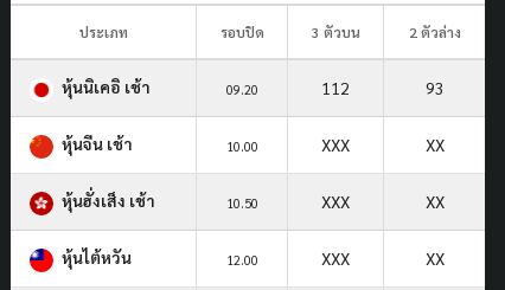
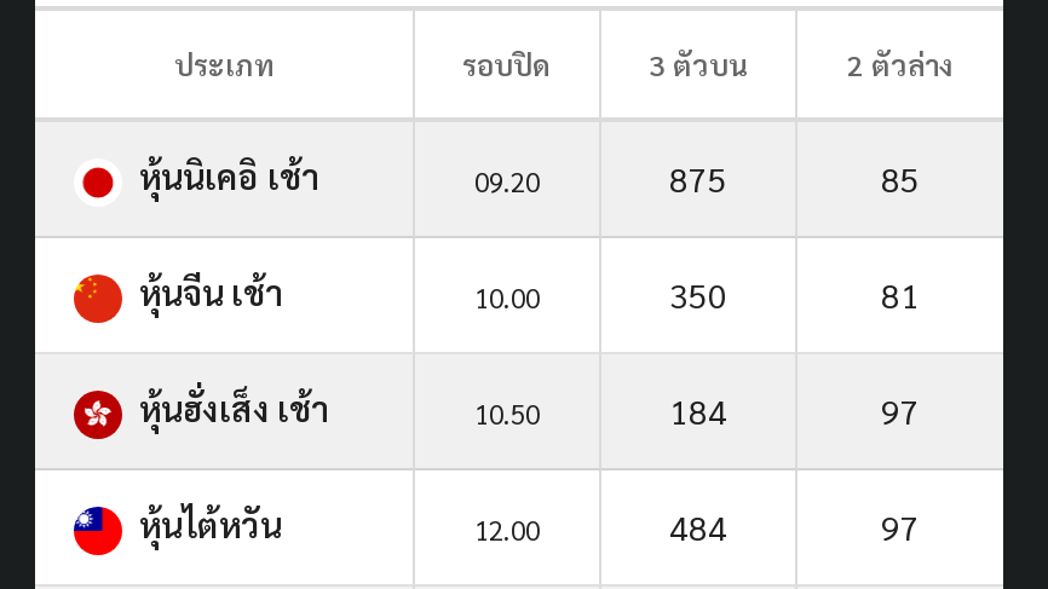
- 112
+ 875

- 93
+ 85

- XXX
- XX
+ 350
+ 81

- XXX
- XX
+ 184
+ 97

- XXX
- XX
+ 484
+ 97
